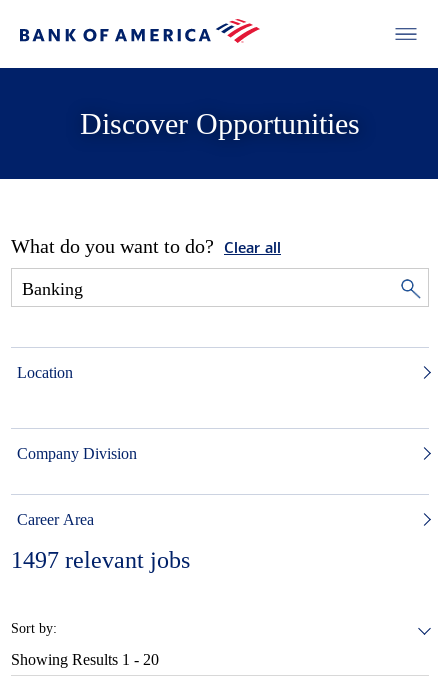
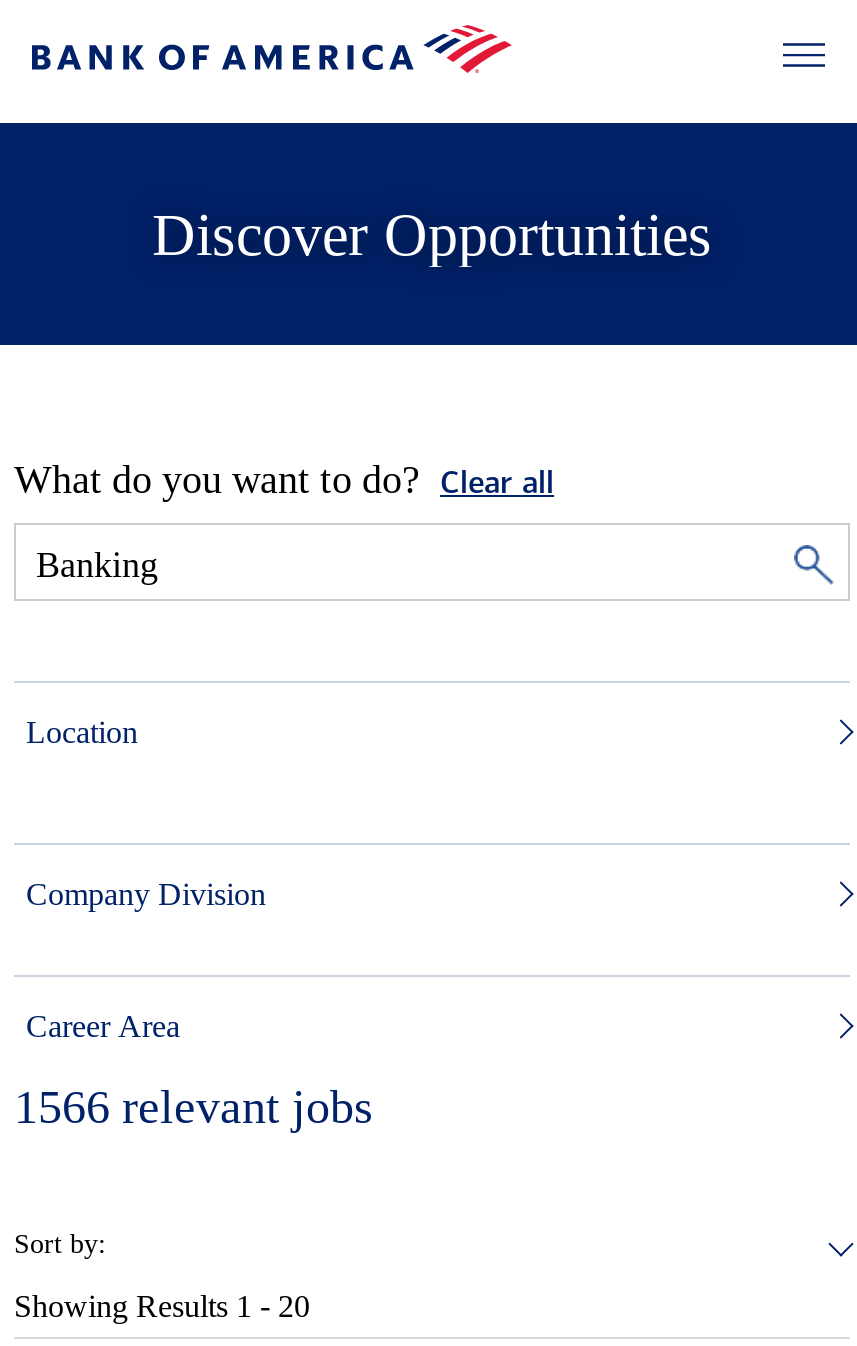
- 1497 relevant jobs
+ 1566 relevant jobs
